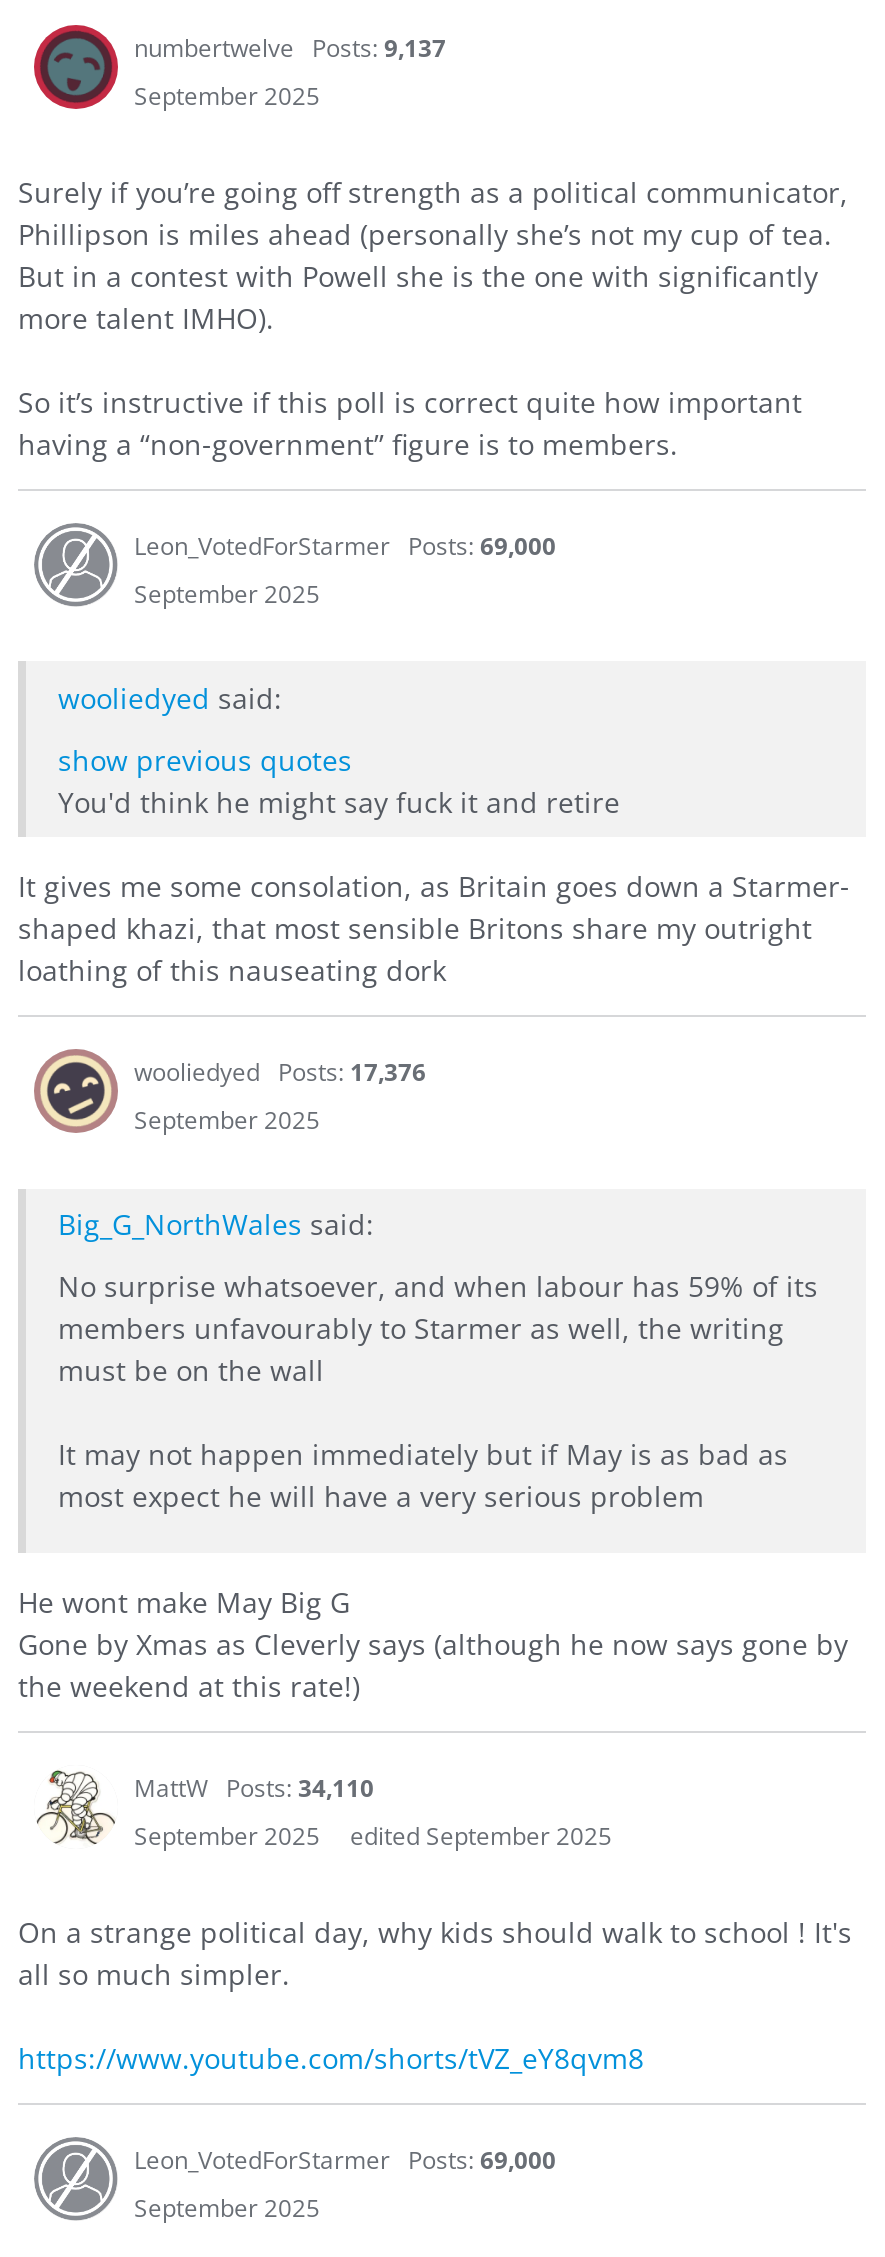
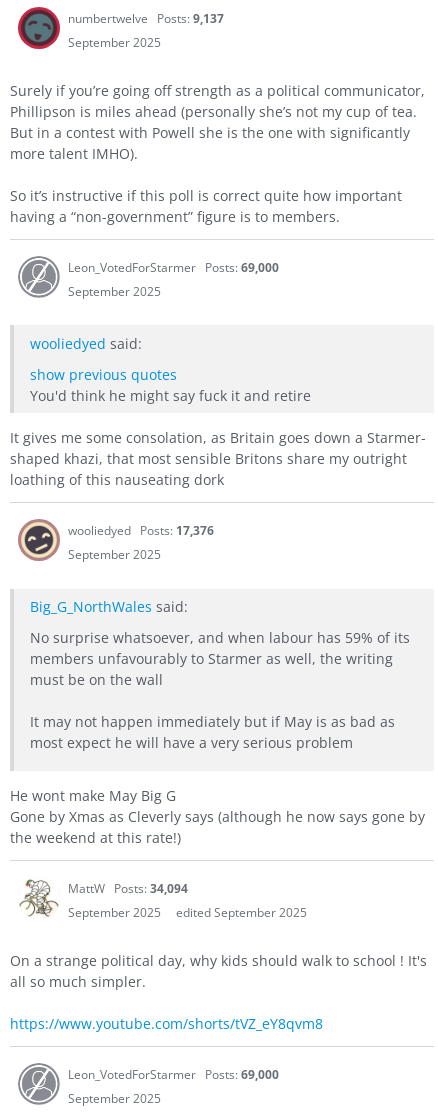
- MattW Posts: 34,110
+ MattW Posts: 34,094
